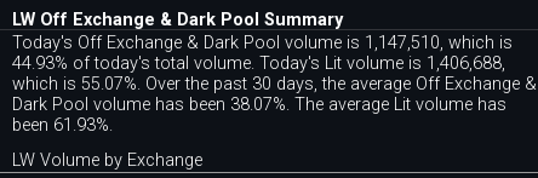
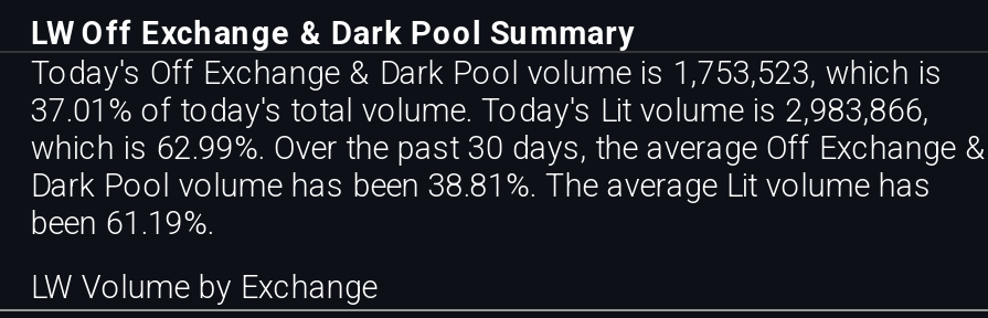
- Today's Off Exchange & Dark Pool volume is 1,147,510, which is
+ Today's Off Exchange & Dark Pool volume is 1,753,523, which is

- 44.93% of today's total volume. Today's Lit volume is 1,406,688,
+ 37.01% of today's total volume. Today's Lit volume is 2,983,866,

- which is 55.07%. Over the past 30 days, the average Off Exchange &
+ which is 62.99%. Over the past 30 days, the average Off Exchange &

- Dark Pool volume has been 38.07%. The average Lit volume has
+ Dark Pool volume has been 38.81%. The average Lit volume has

- been 61.93%.
+ been 61.19%.
